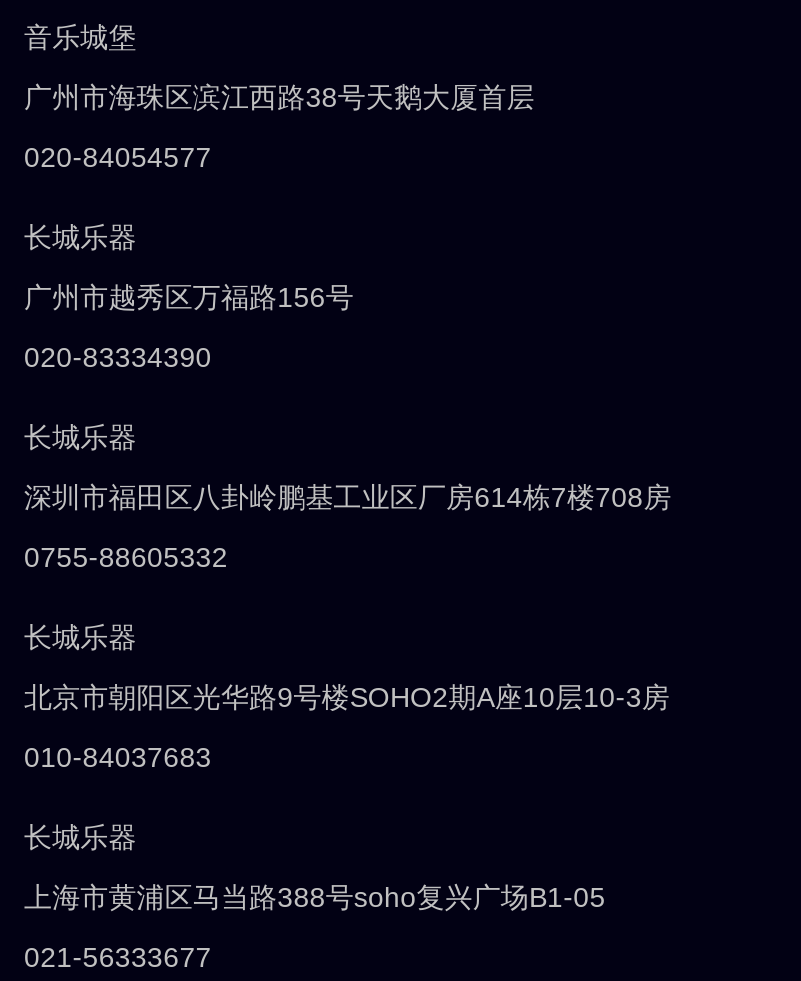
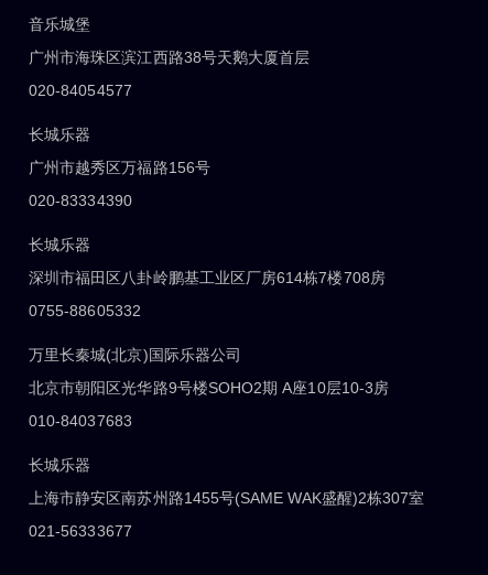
- 长城乐器
+ 万里长秦城(北京)国际乐器公司

- 北京市朝阳区光华路9号楼SOHO2期A座10层10-3房
+ 北京市朝阳区光华路9号楼SOHO2期 A座10层10-3房

- 上海市黄浦区马当路388号soho复兴广场B1-05
+ 上海市静安区南苏州路1455号(SAME WAK盛醒)2栋307室
